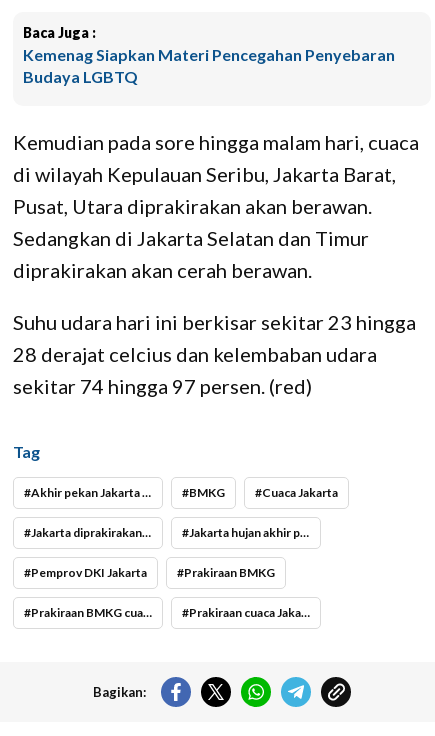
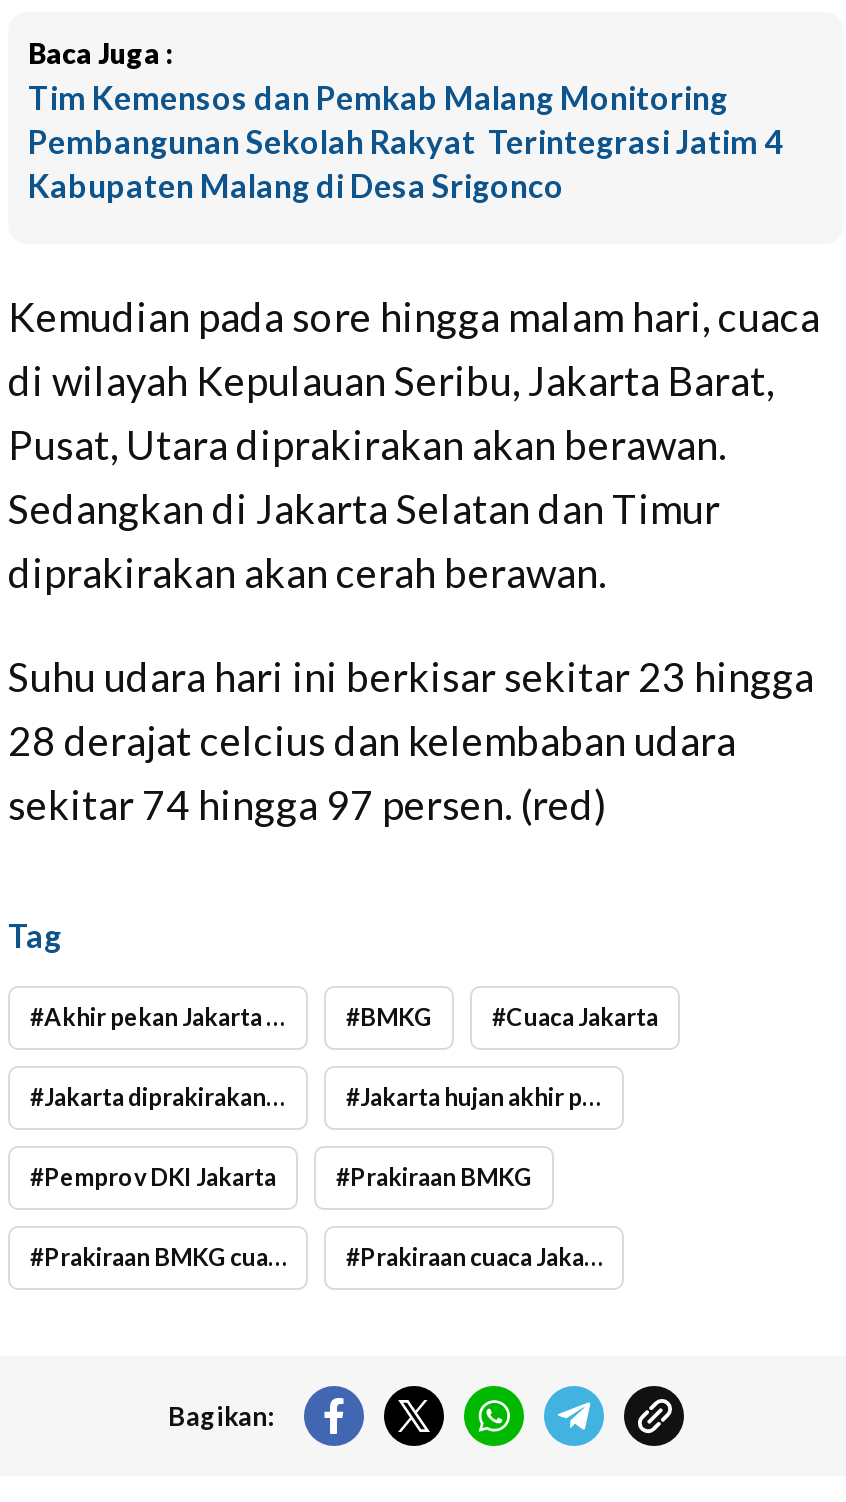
- Kemenag Siapkan Materi Pencegahan Penyebaran
- Budaya LGBTQ
+ Tim Kemensos dan Pemkab Malang Monitoring
+ Pembangunan Sekolah Rakyat Terintegrasi Jatim 4
+ Kabupaten Malang di Desa Srigonco
